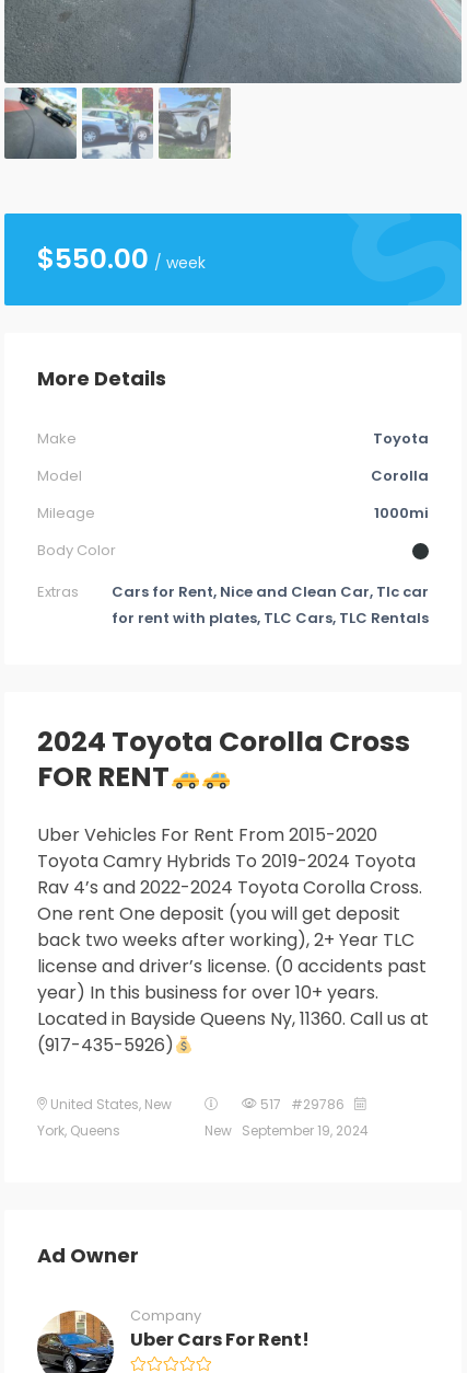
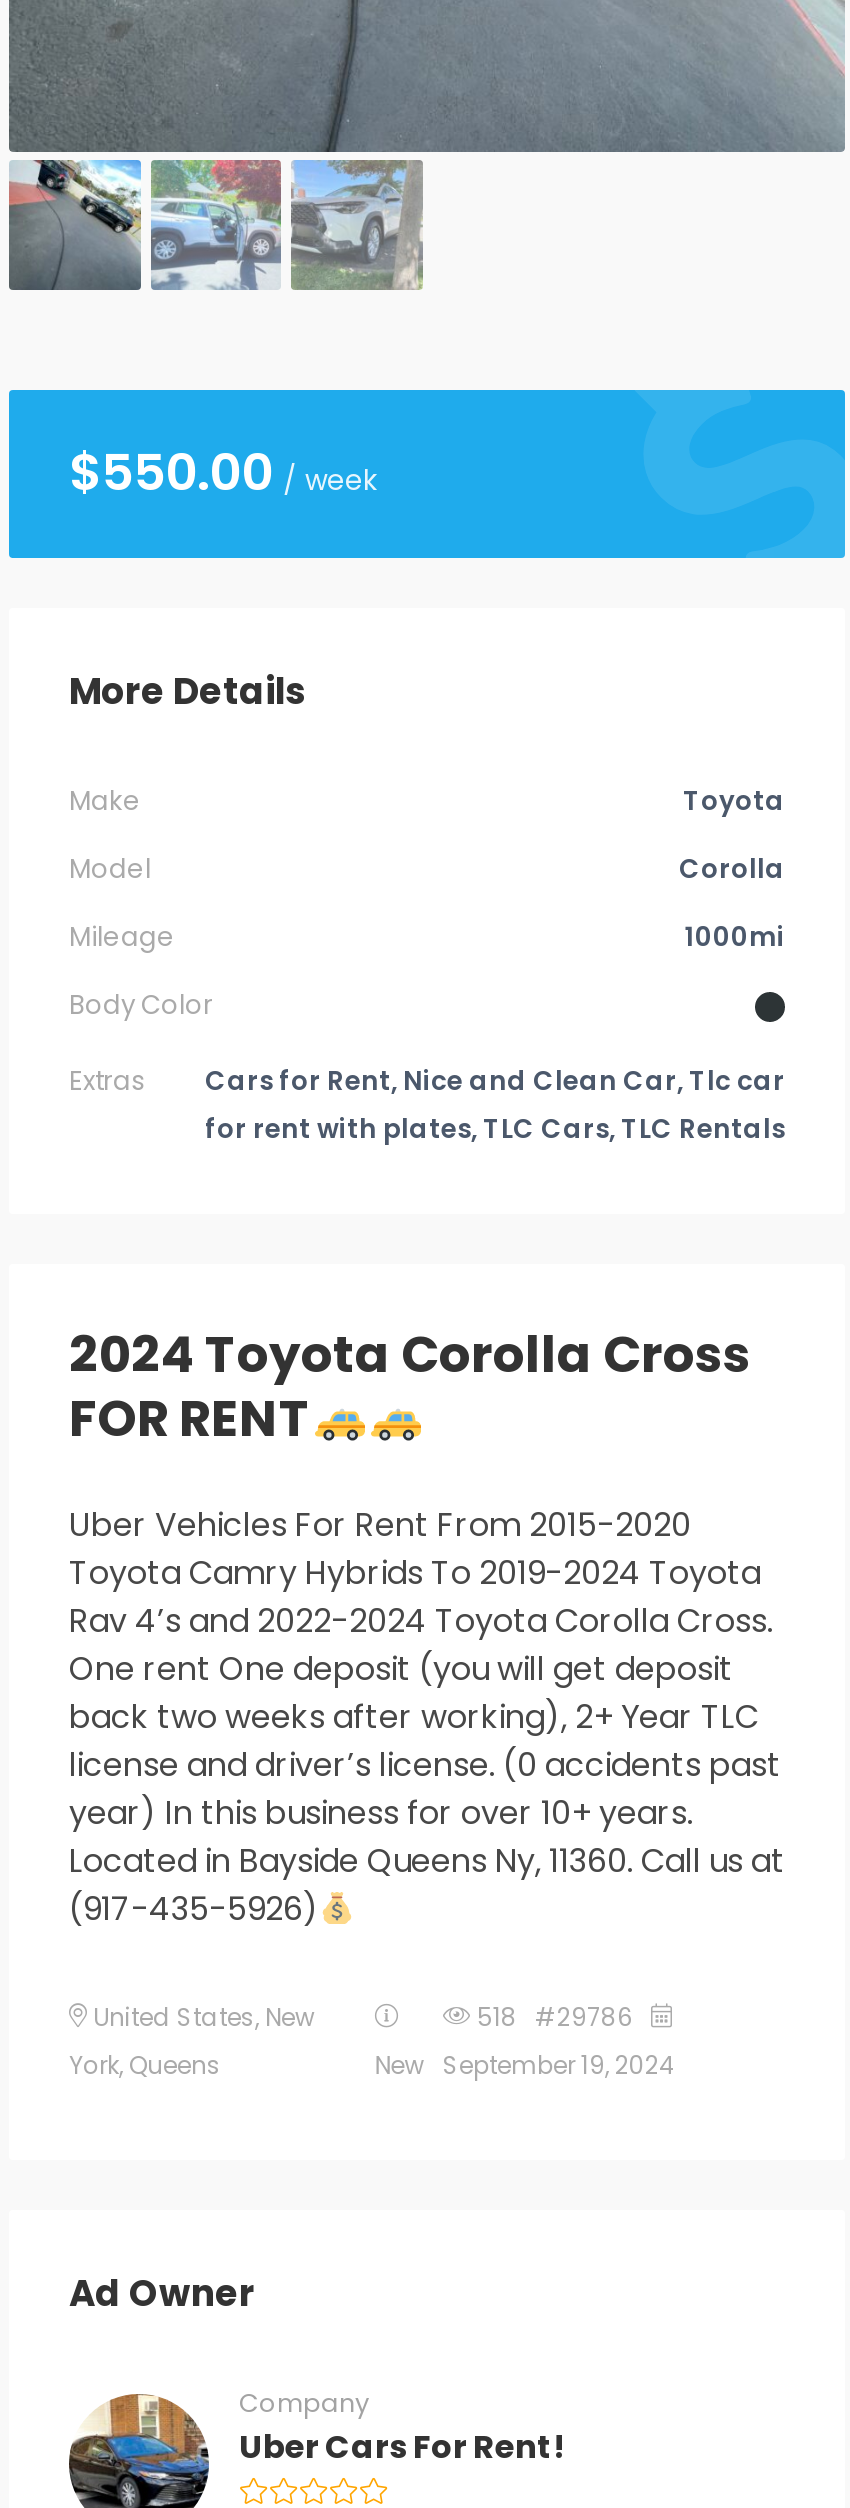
- 517 #29786
+ 518 #29786
